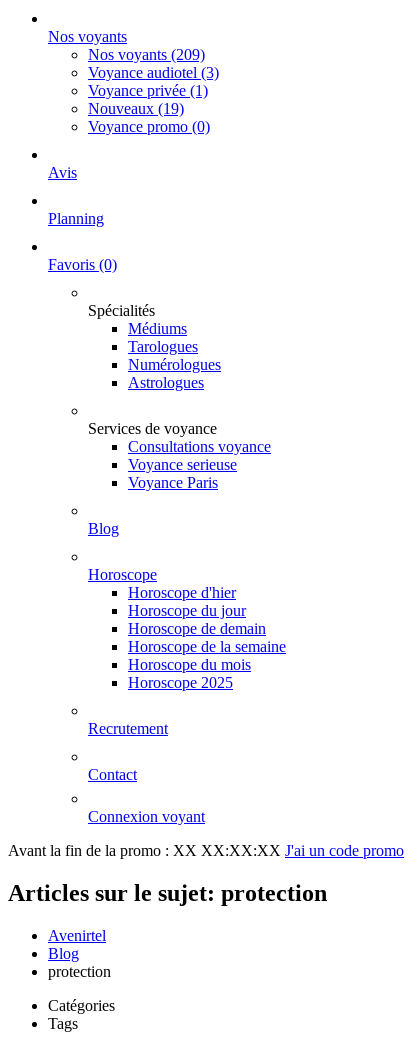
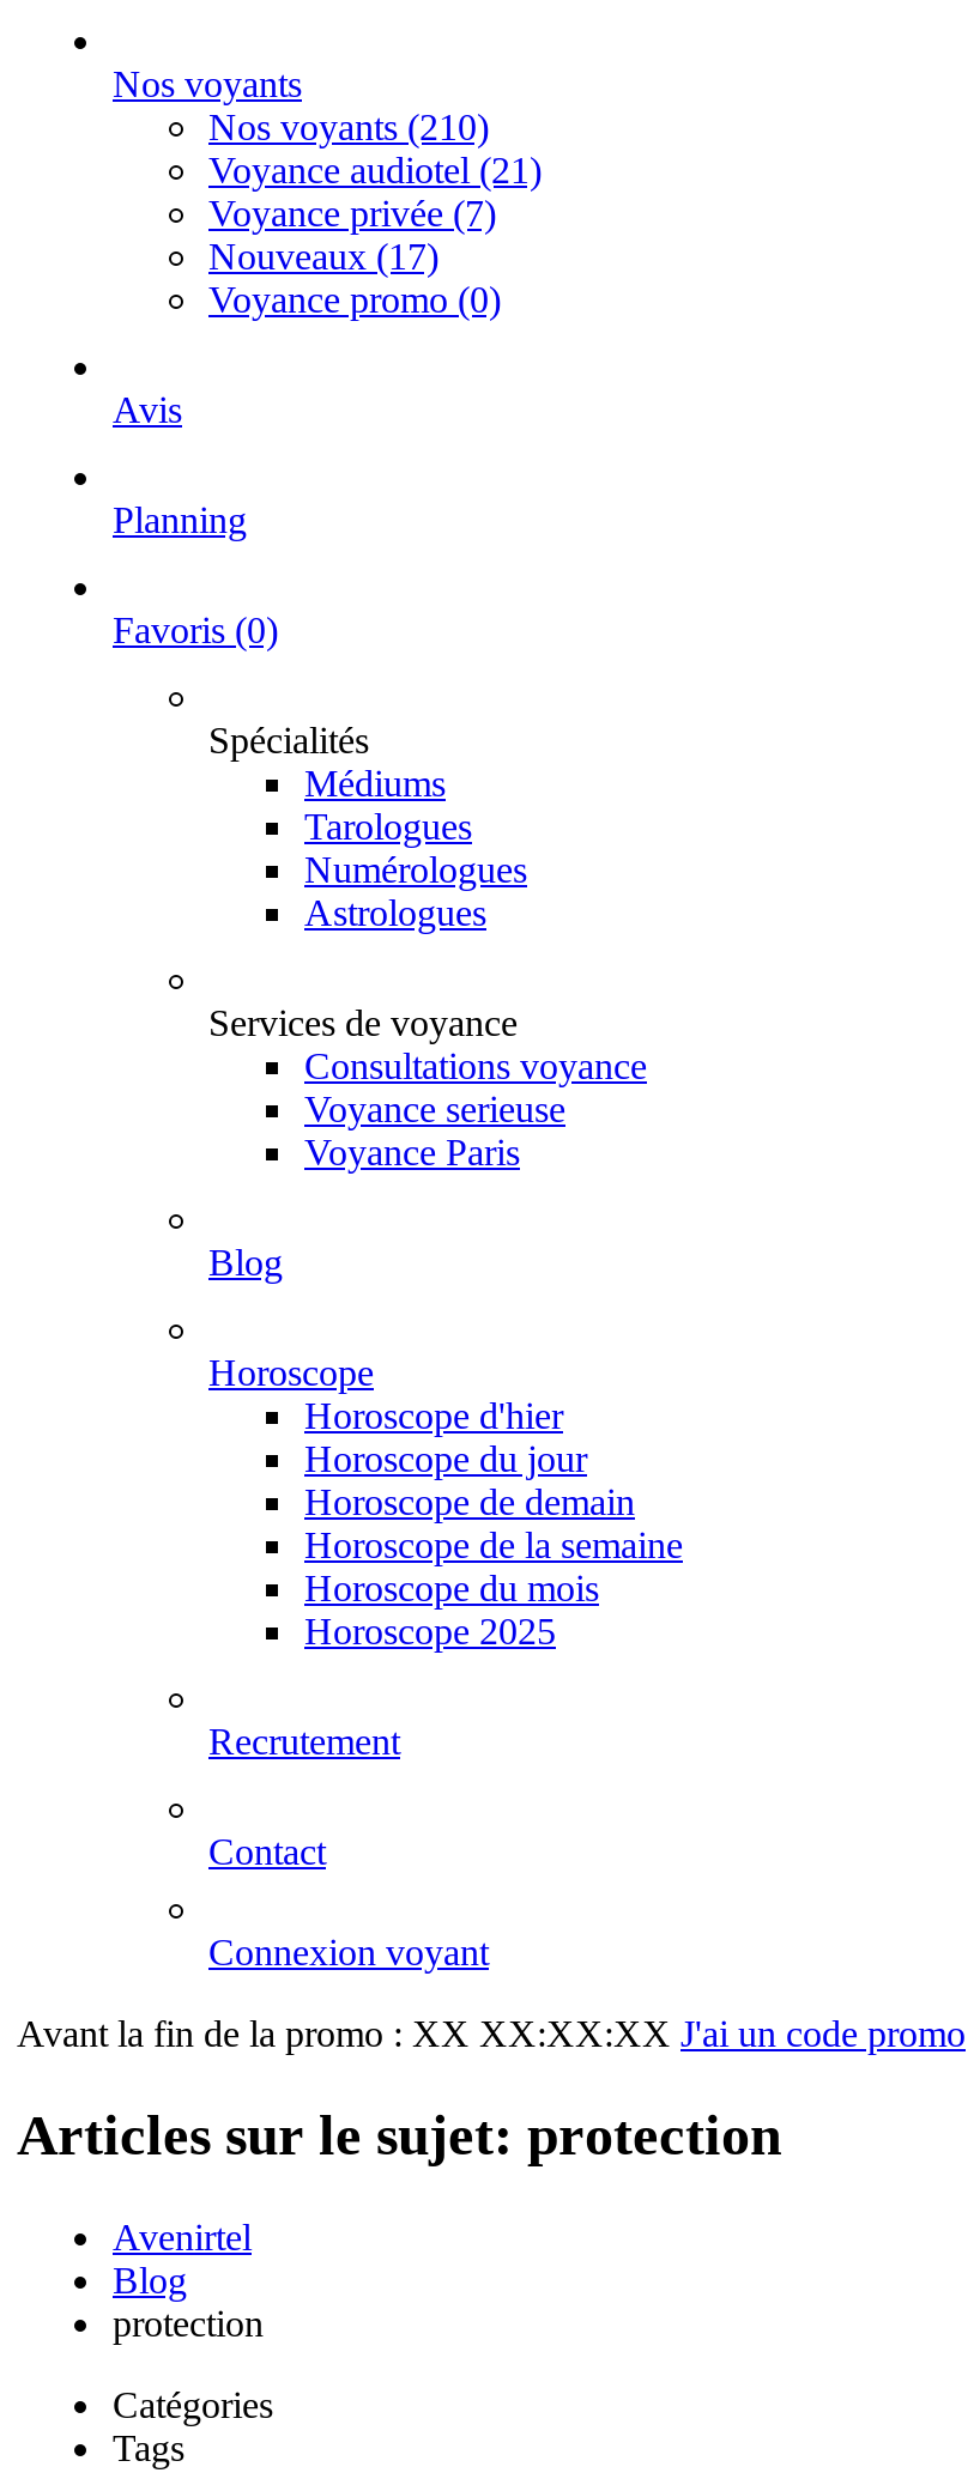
- Nos voyants (209)
+ Nos voyants (210)

- Voyance audiotel (3)
+ Voyance audiotel (21)

- Voyance privée (1)
+ Voyance privée (7)

- Nouveaux (19)
+ Nouveaux (17)
